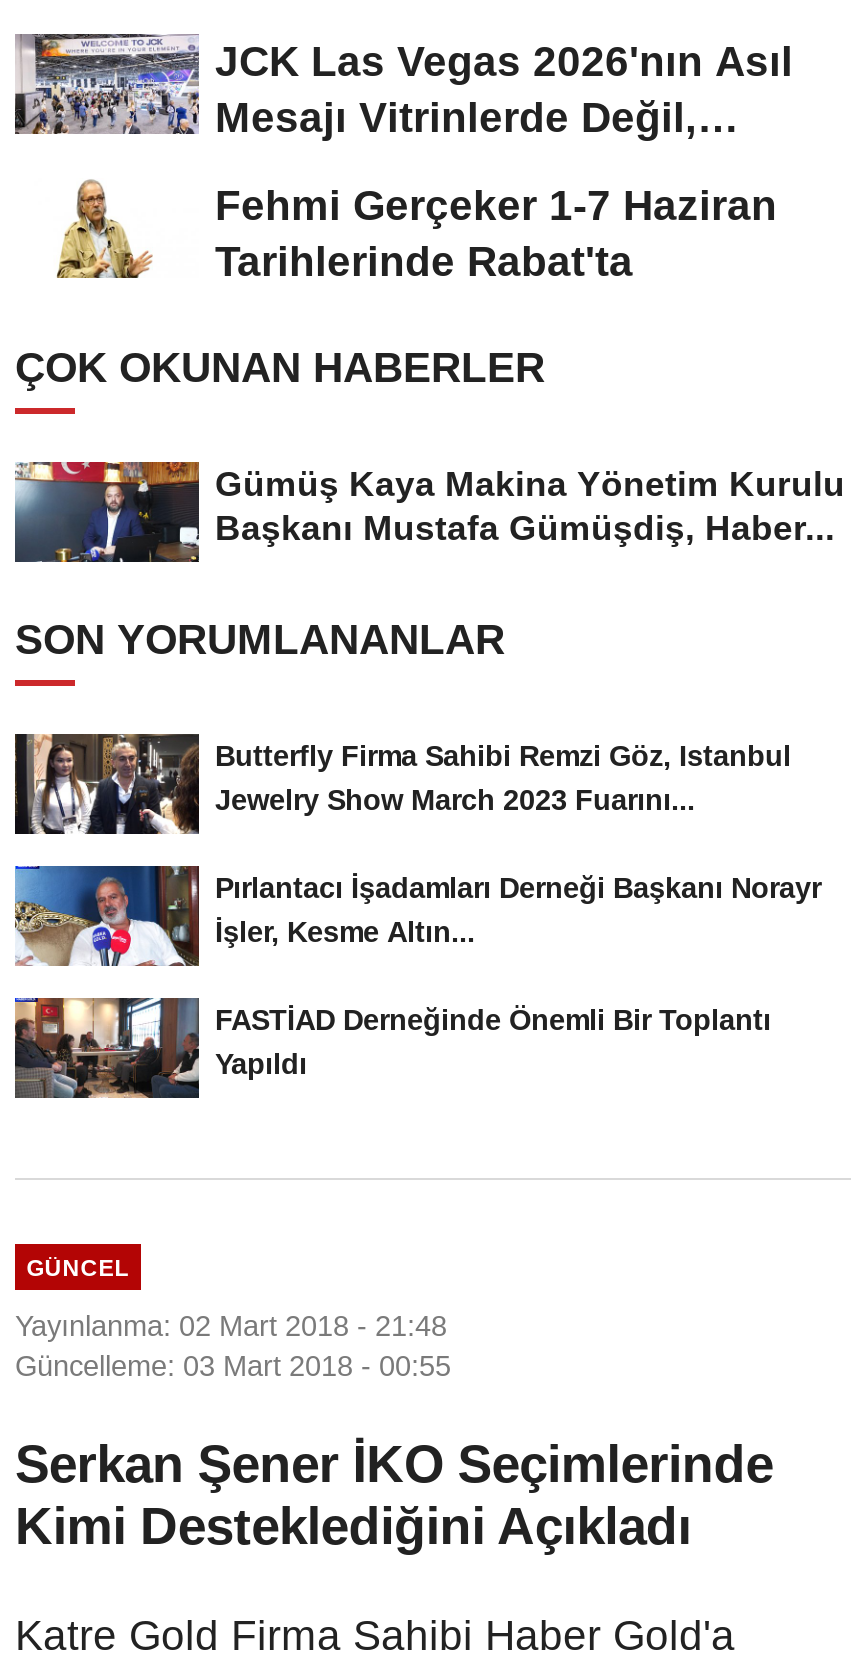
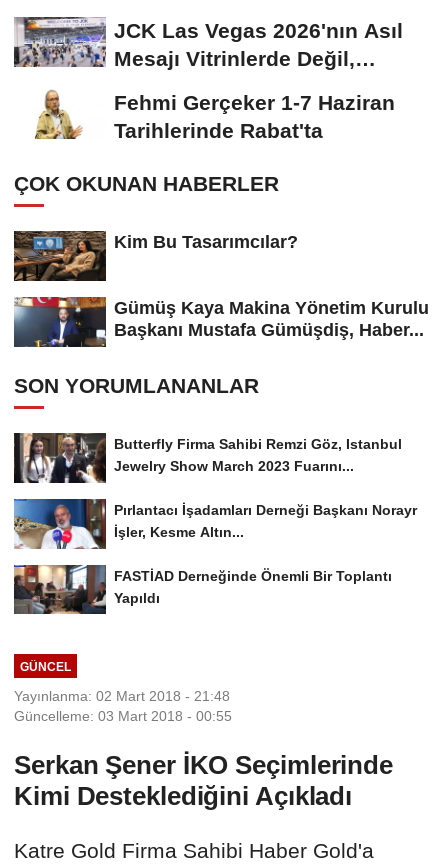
+ [image]
+ Kim Bu Tasarımcılar?

moved down: [image] | Gümüş Kaya Makina Yönetim Kurulu | Başkanı Mustafa Gümüşdiş, Haber... | ... | FASTİAD Derneğinde Önemli Bir Toplantı | Yapıldı
